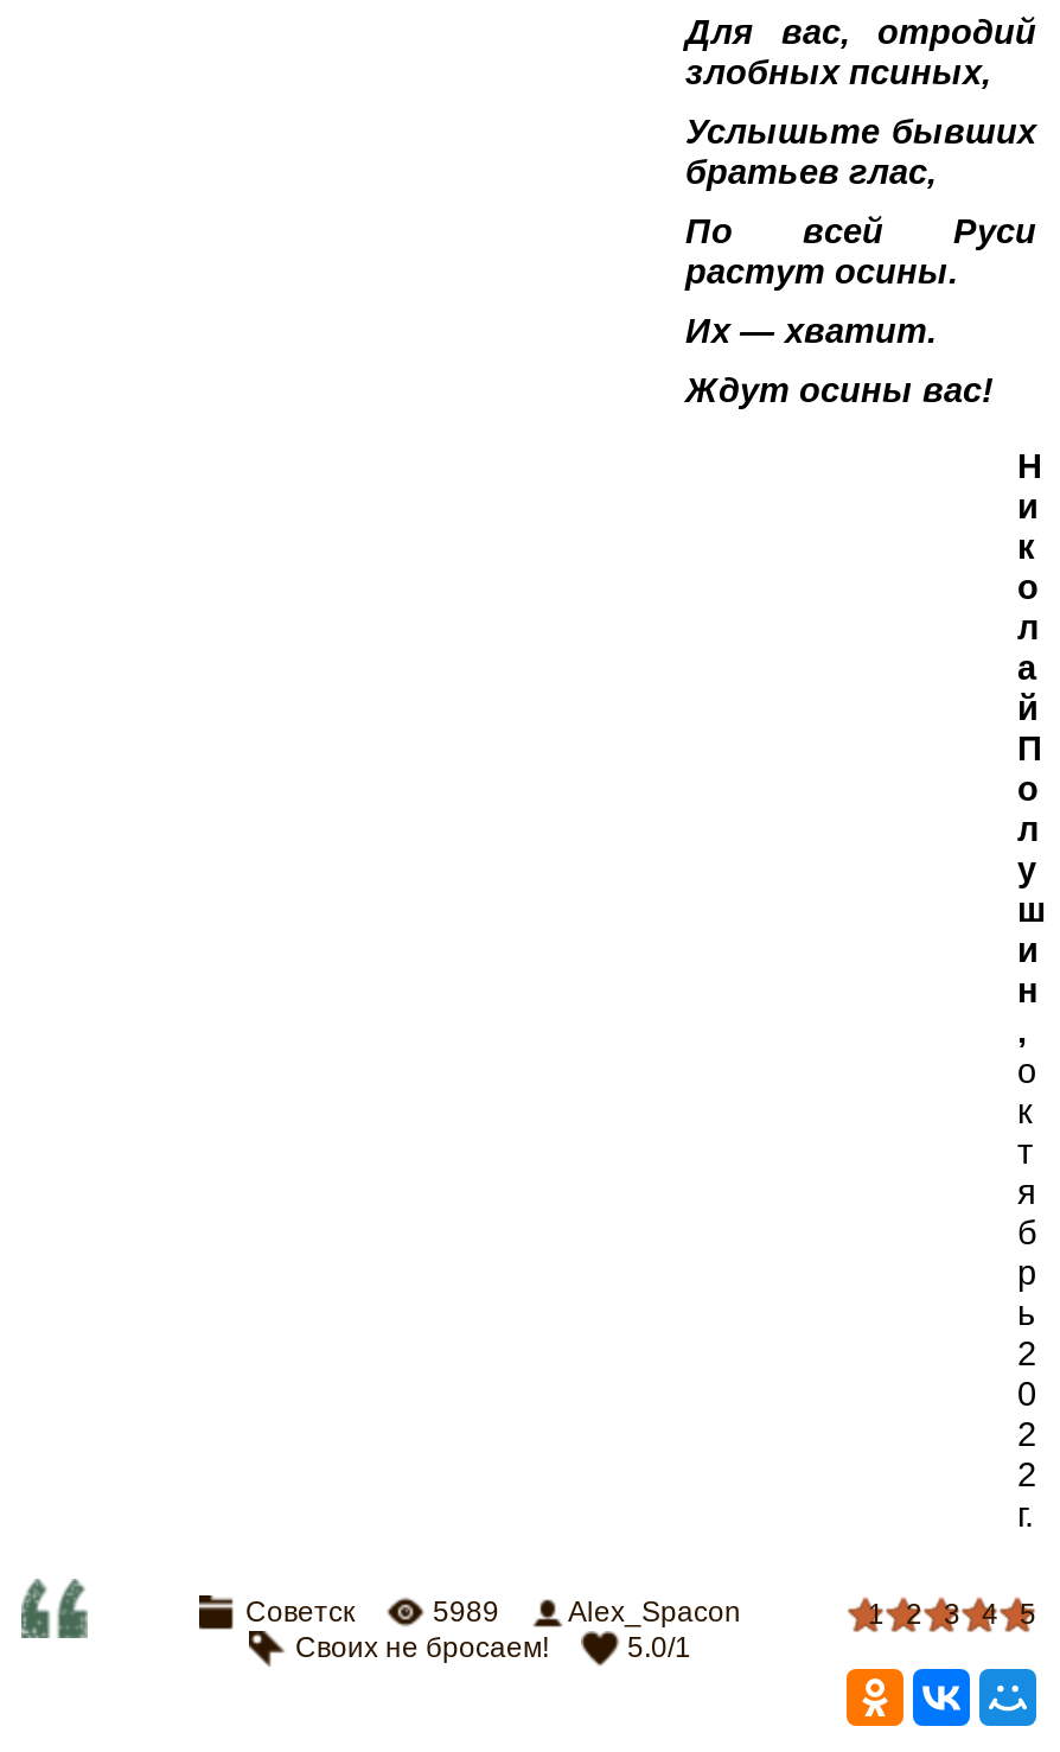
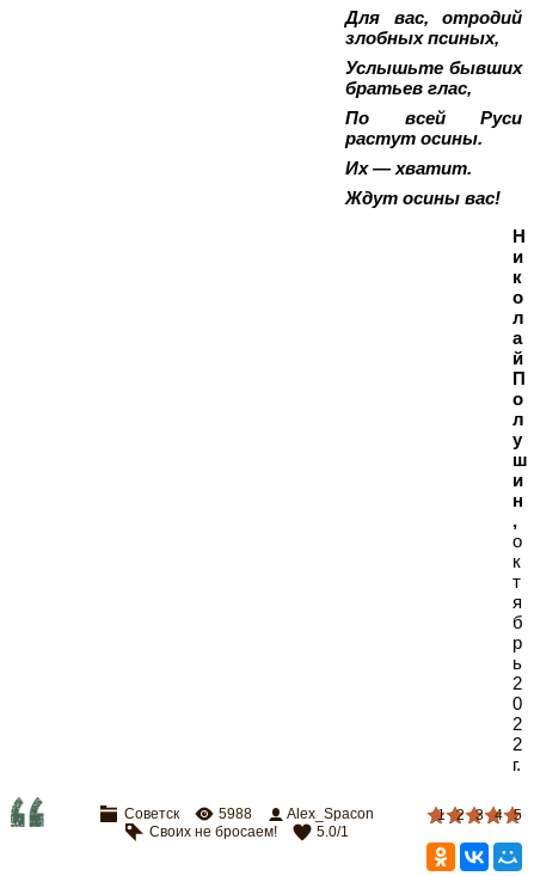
- 5989
+ 5988
